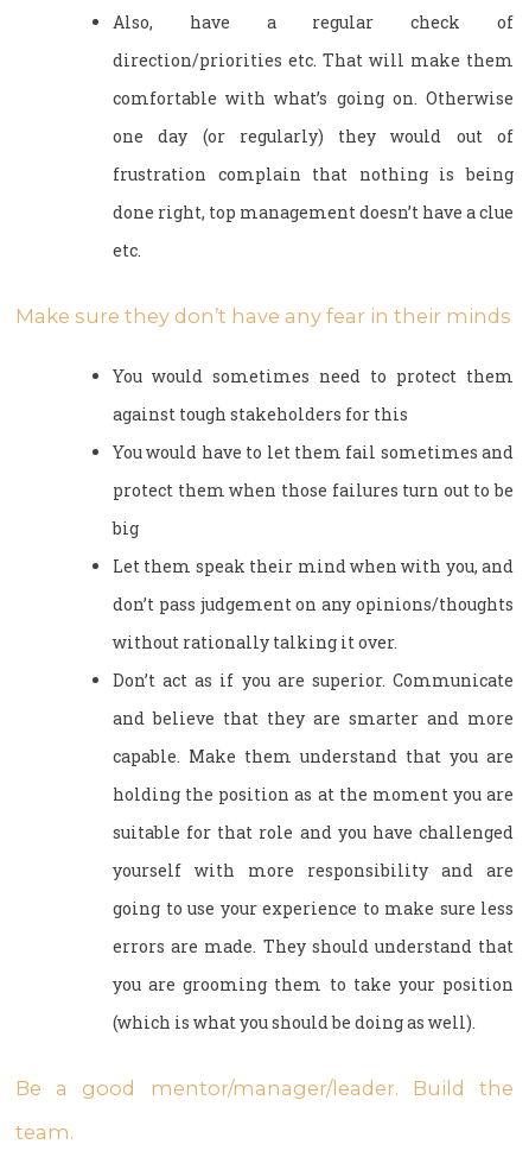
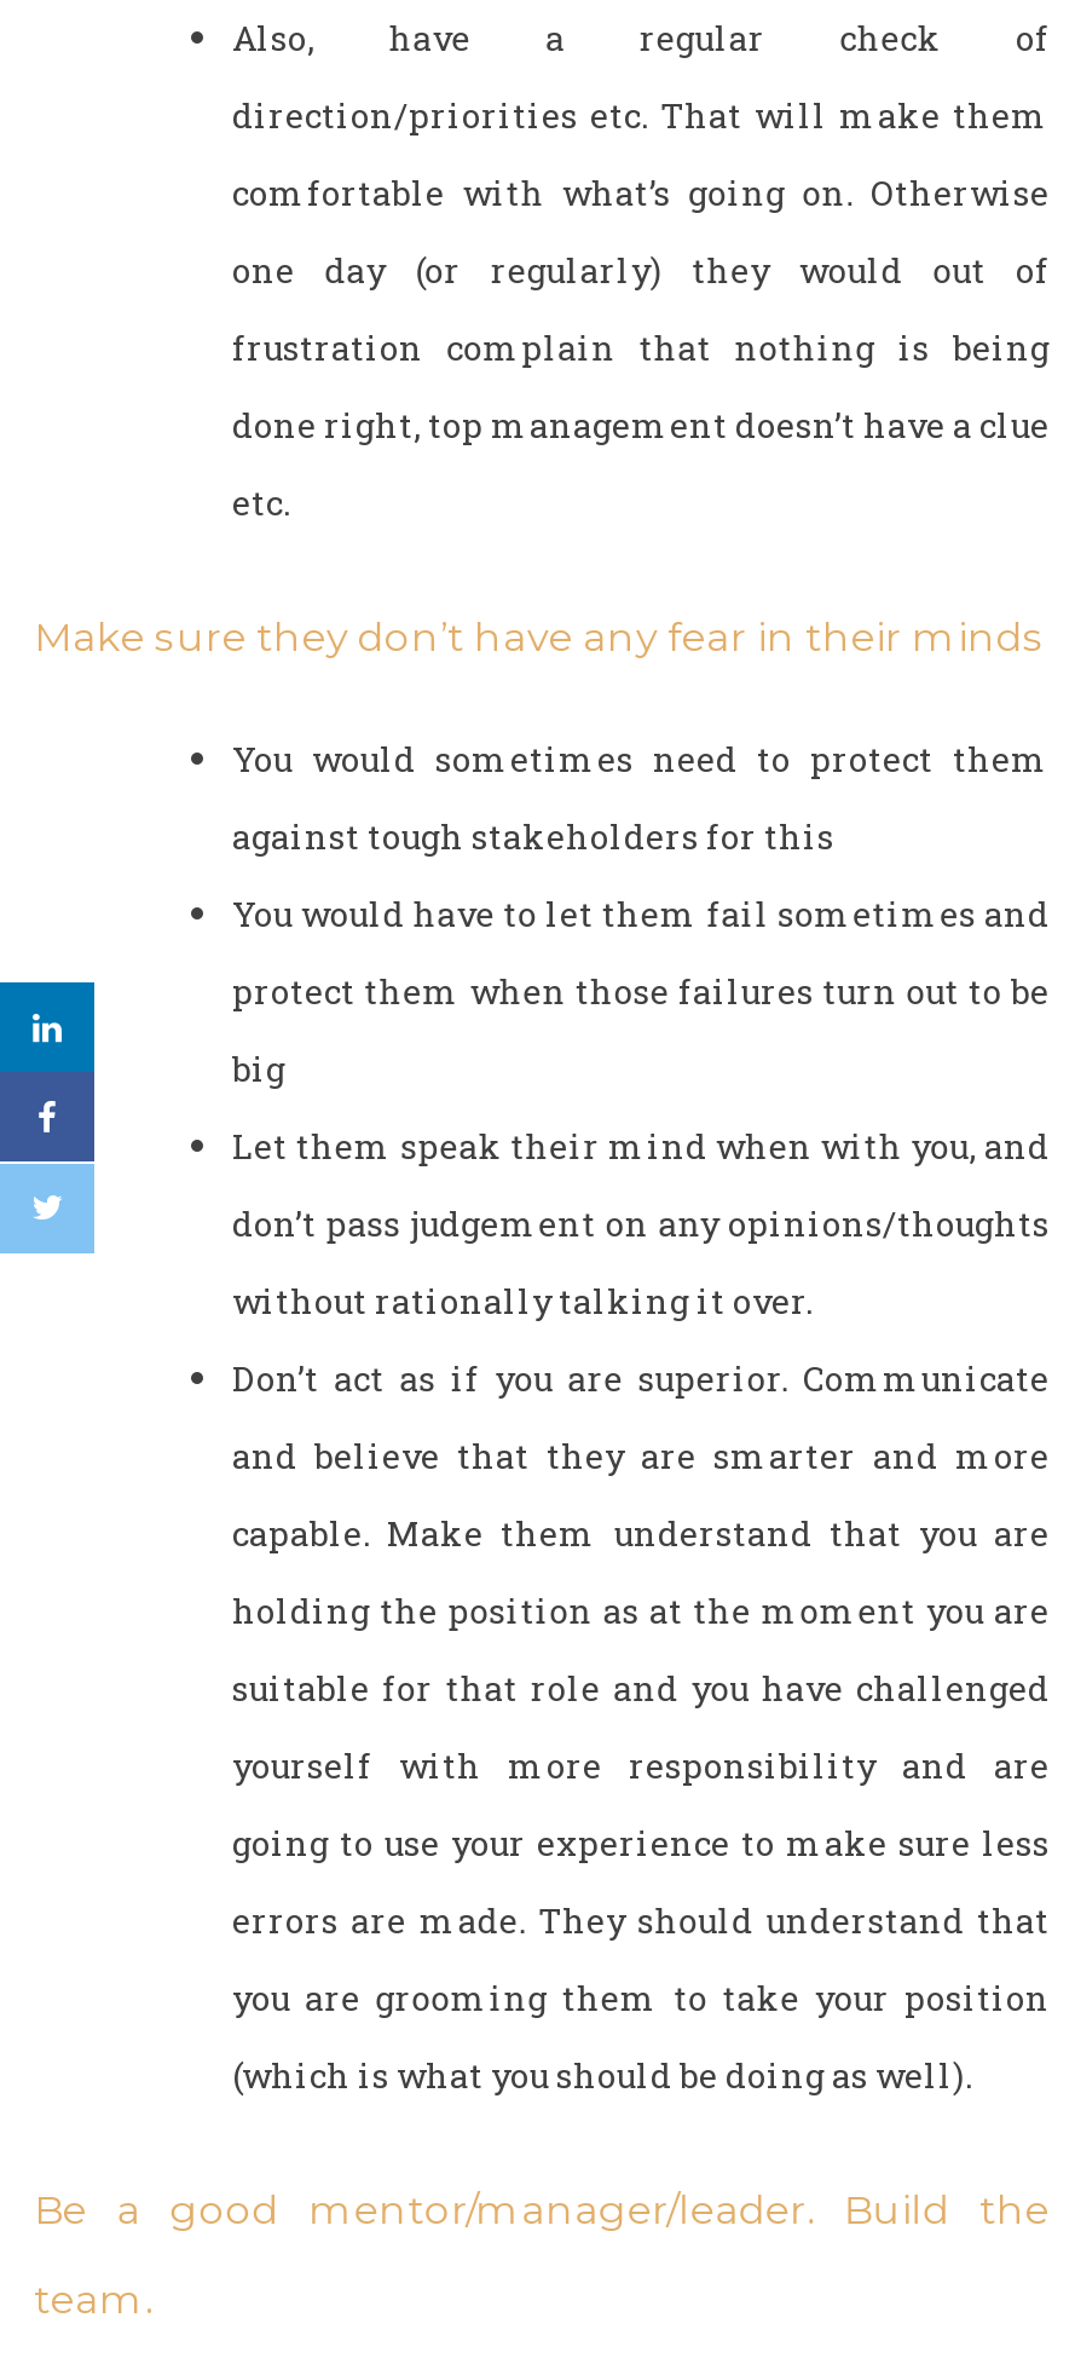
+ [image]
